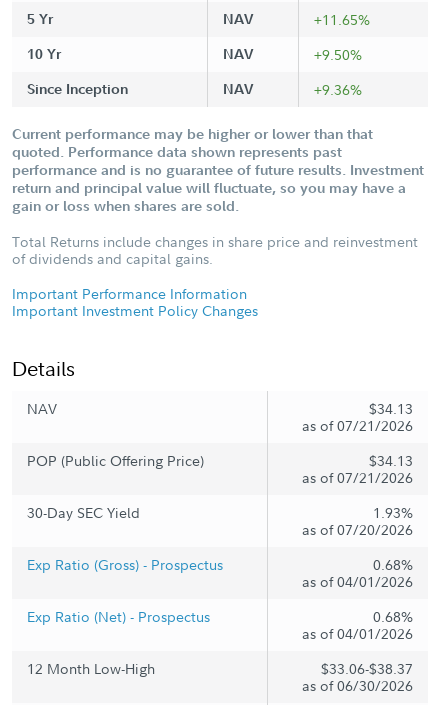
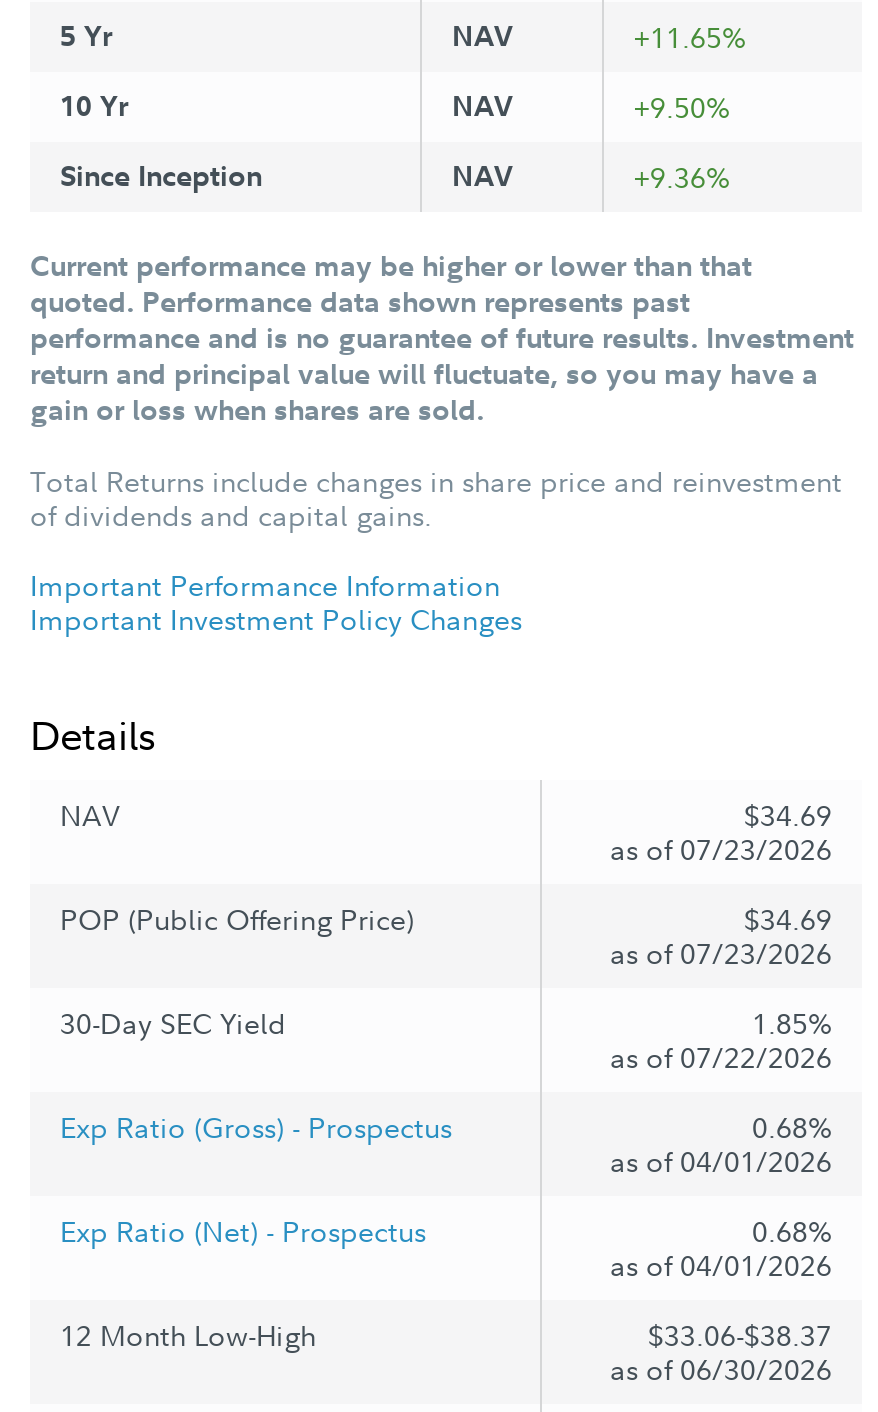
- $34.13
+ $34.69

- as of 07/21/2026
+ as of 07/23/2026

- $34.13
+ $34.69

- as of 07/21/2026
+ as of 07/23/2026

- 1.93%
+ 1.85%

- as of 07/20/2026
+ as of 07/22/2026
